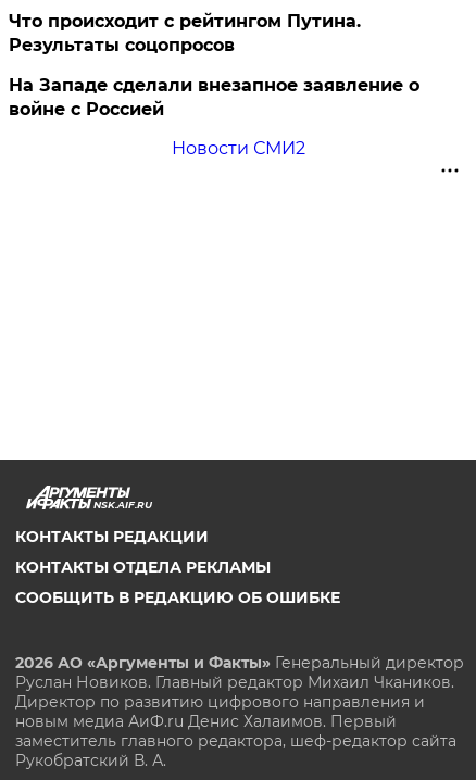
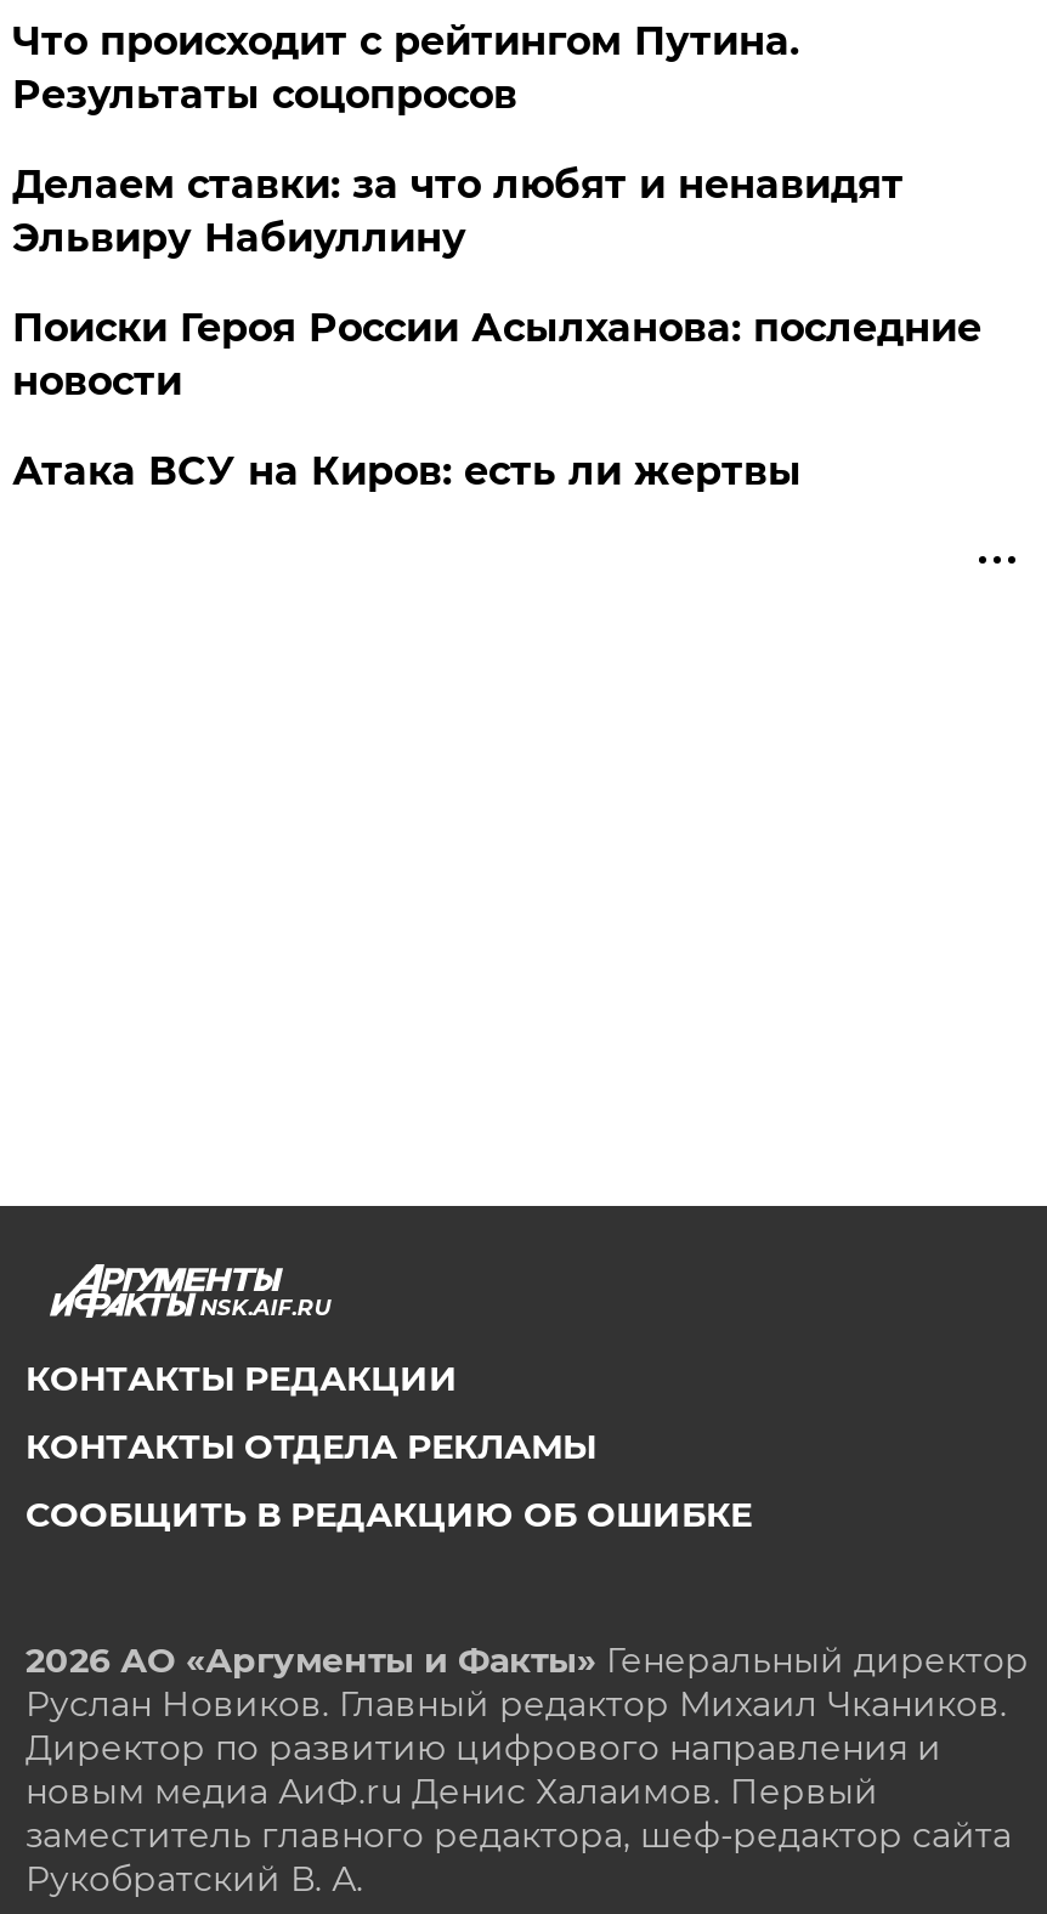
- На Западе сделали внезапное заявление о
- войне с Россией
- Новости СМИ2
+ Делаем ставки: за что любят и ненавидят
+ Эльвиру Набиуллину
+ Поиски Героя России Асылханова: последние
+ новости
+ Атака ВСУ на Киров: есть ли жертвы
